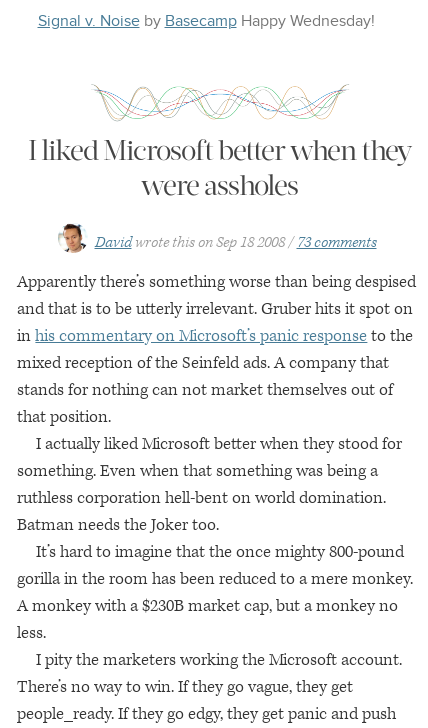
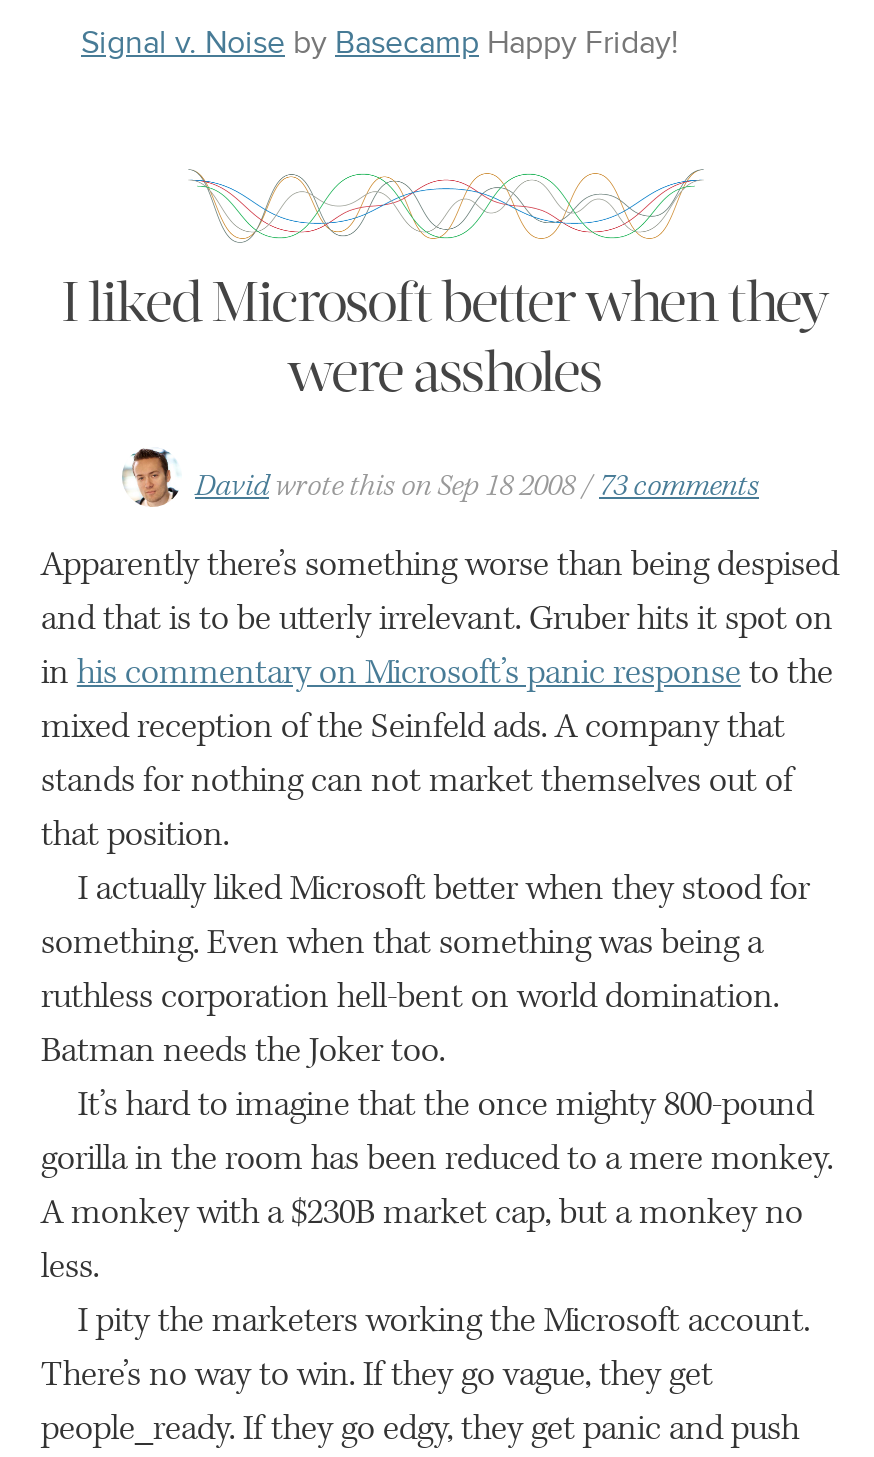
- Signal v. Noise by Basecamp Happy Wednesday!
+ Signal v. Noise by Basecamp Happy Friday!
